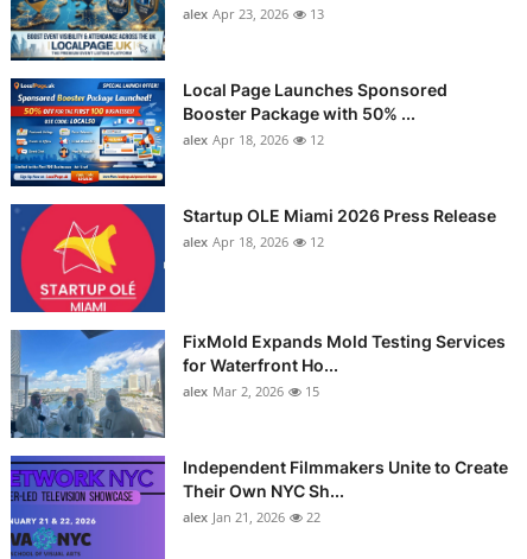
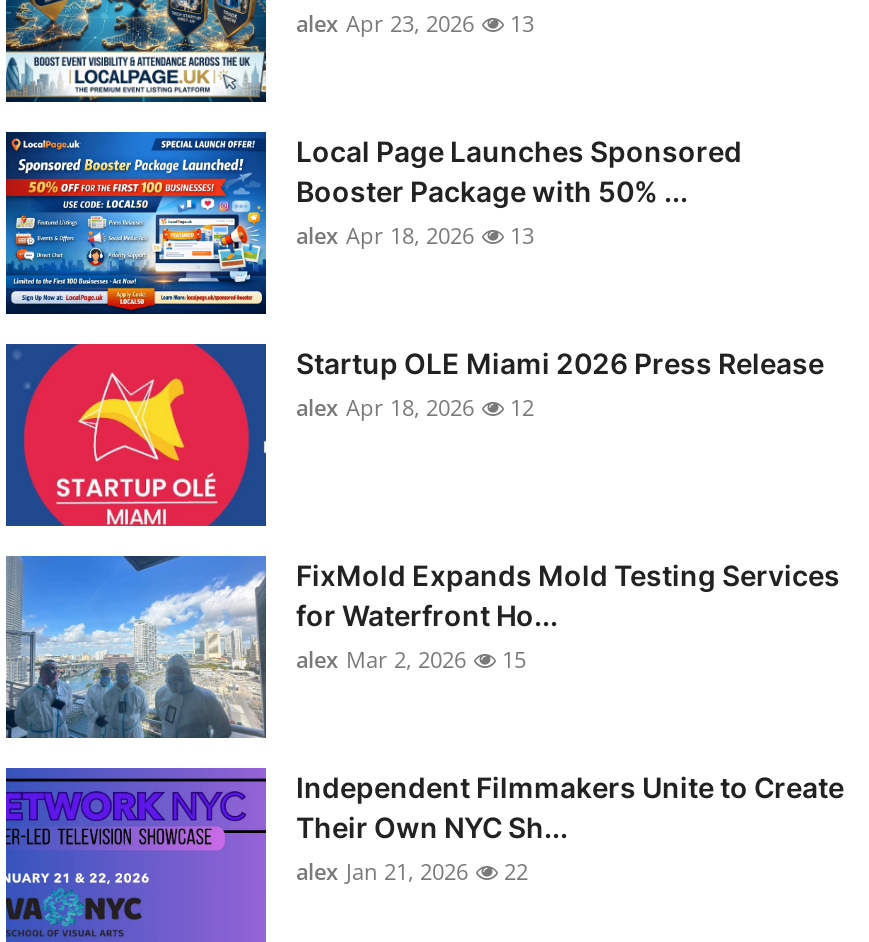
- alex Apr 18, 2026 12
+ alex Apr 18, 2026 13
